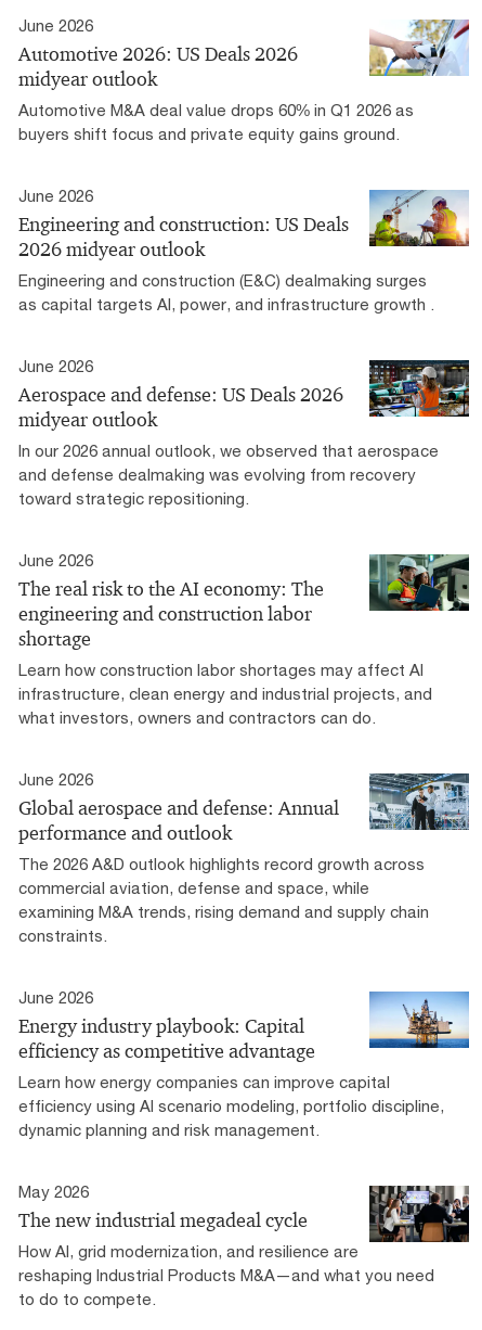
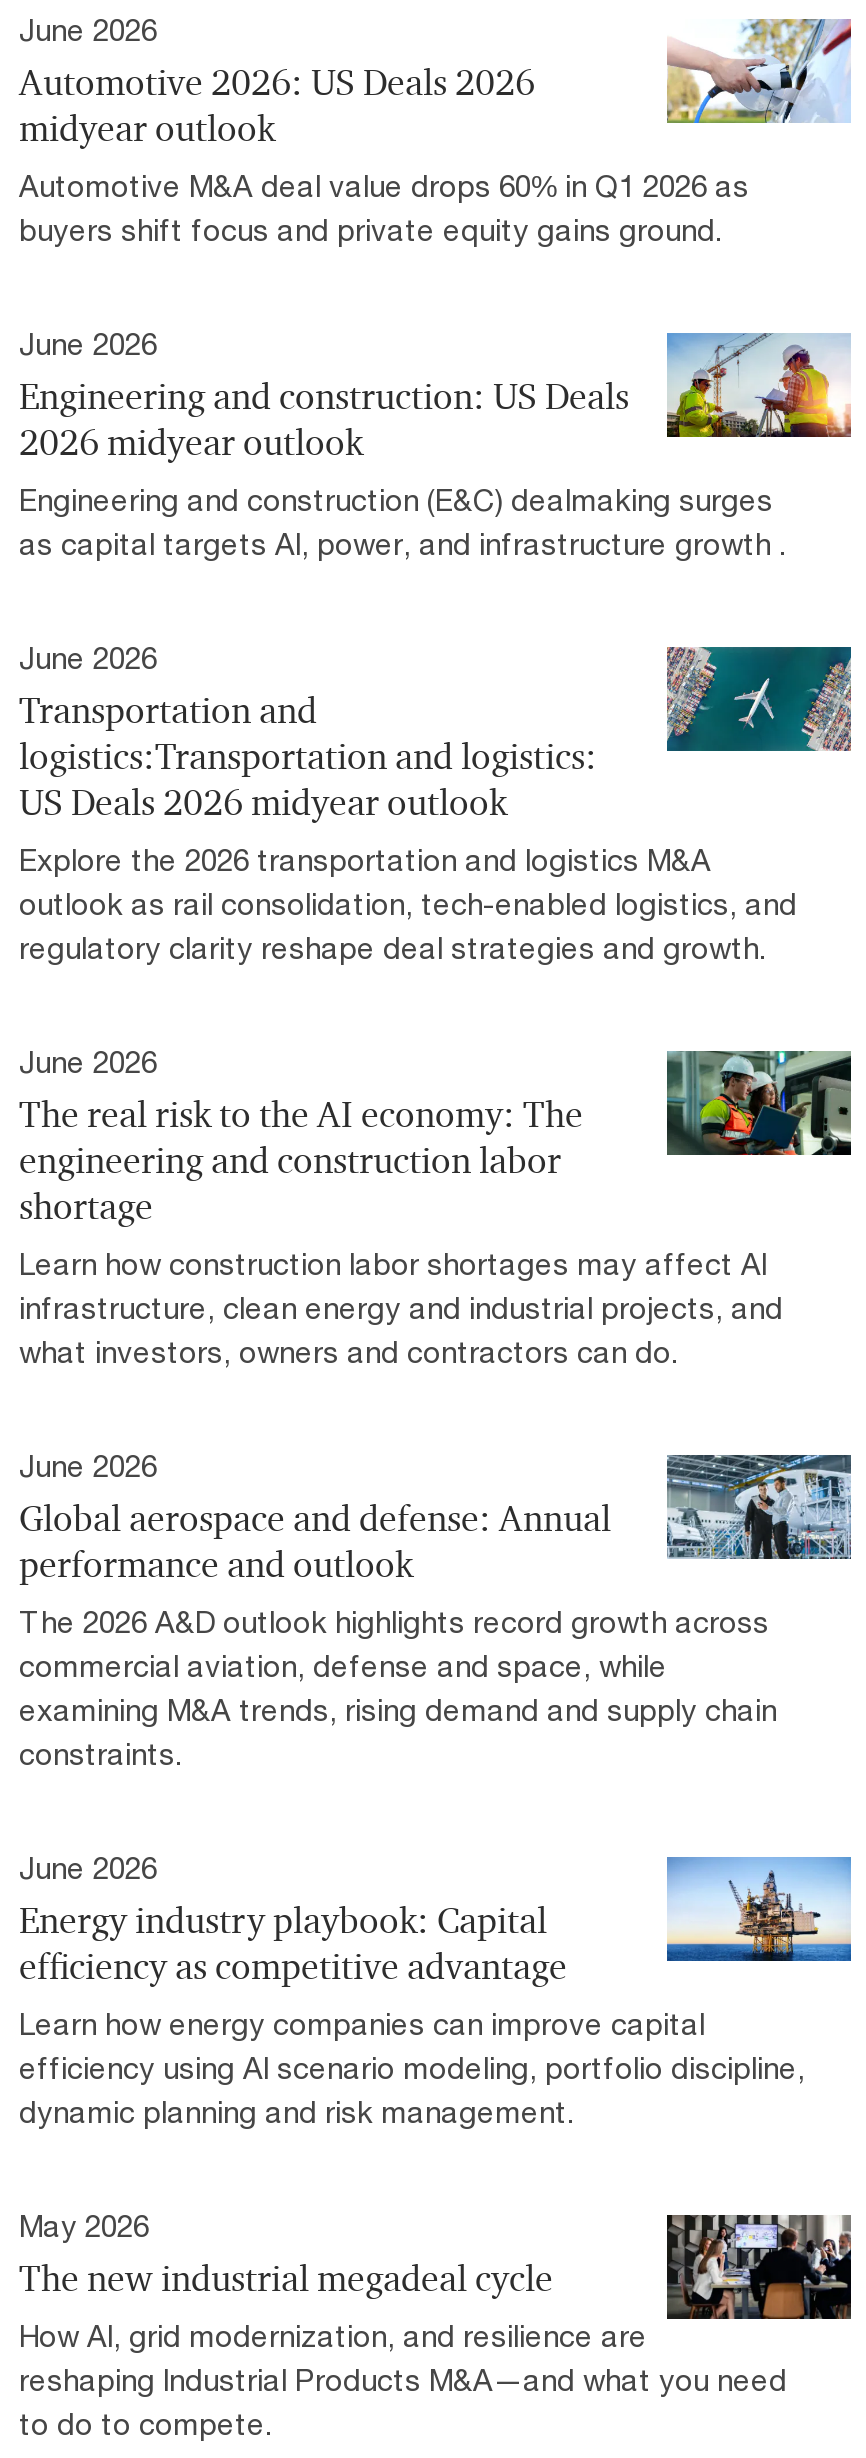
- [image]
- Aerospace and defense: US Deals 2026
- midyear outlook
- In our 2026 annual outlook, we observed that aerospace
- and defense dealmaking was evolving from recovery
- toward strategic repositioning.
+ [image]
+ Transportation and
+ logistics:Transportation and logistics:
+ US Deals 2026 midyear outlook
+ Explore the 2026 transportation and logistics M&A
+ outlook as rail consolidation, tech-enabled logistics, and
+ regulatory clarity reshape deal strategies and growth.
